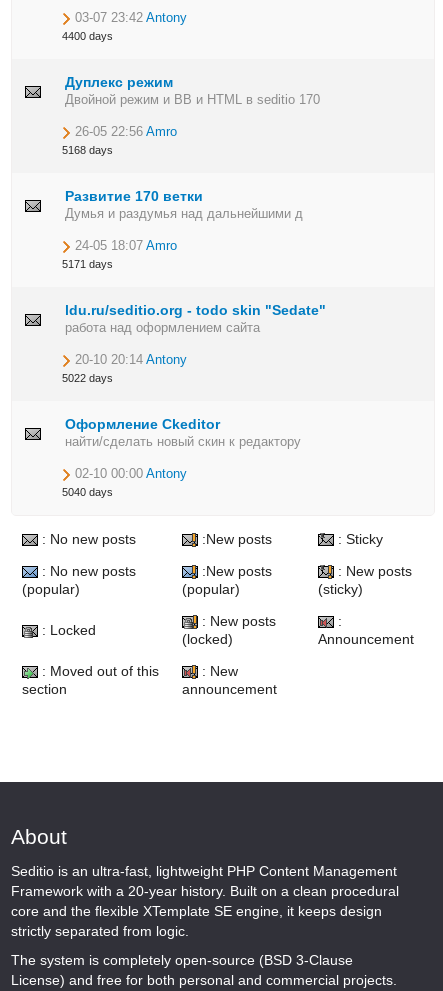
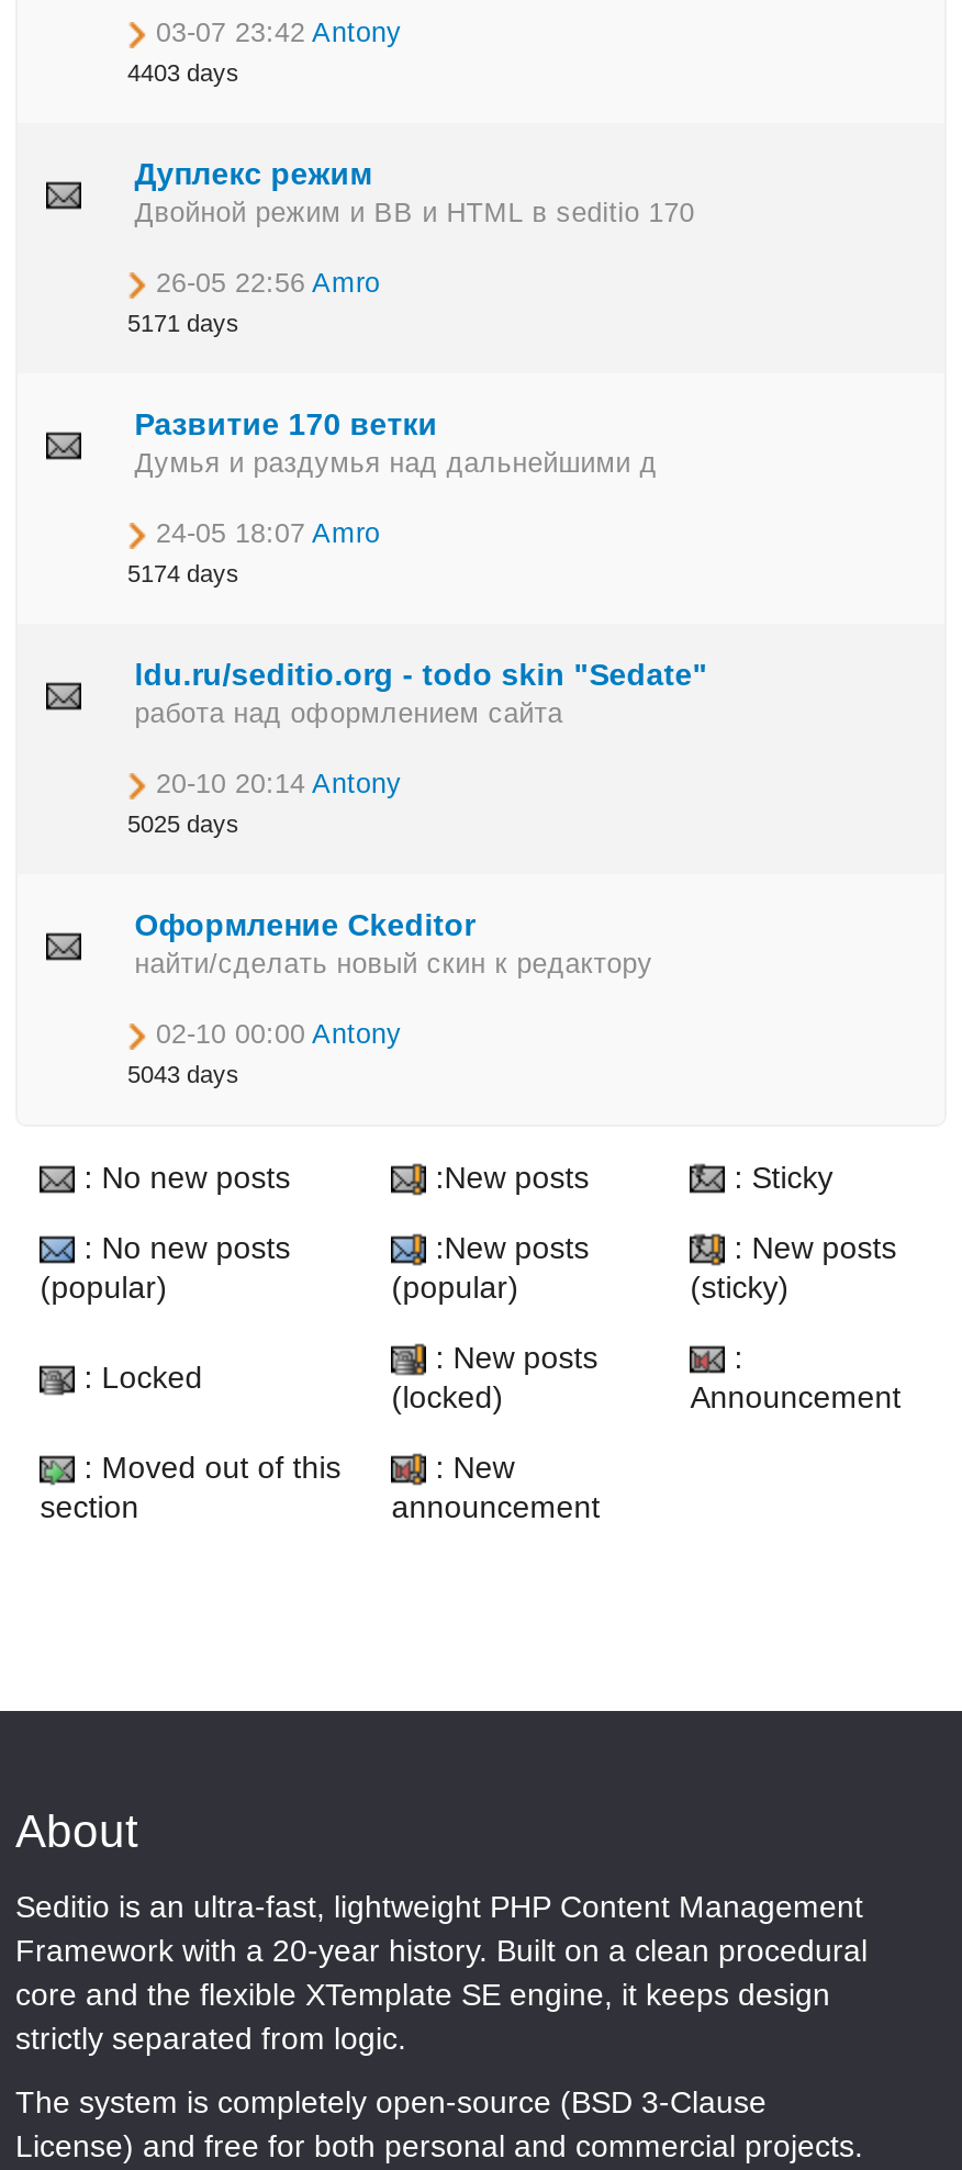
- 4400 days
+ 4403 days

- 5168 days
+ 5171 days

- 5171 days
+ 5174 days

- 5022 days
+ 5025 days

- 5040 days
+ 5043 days
